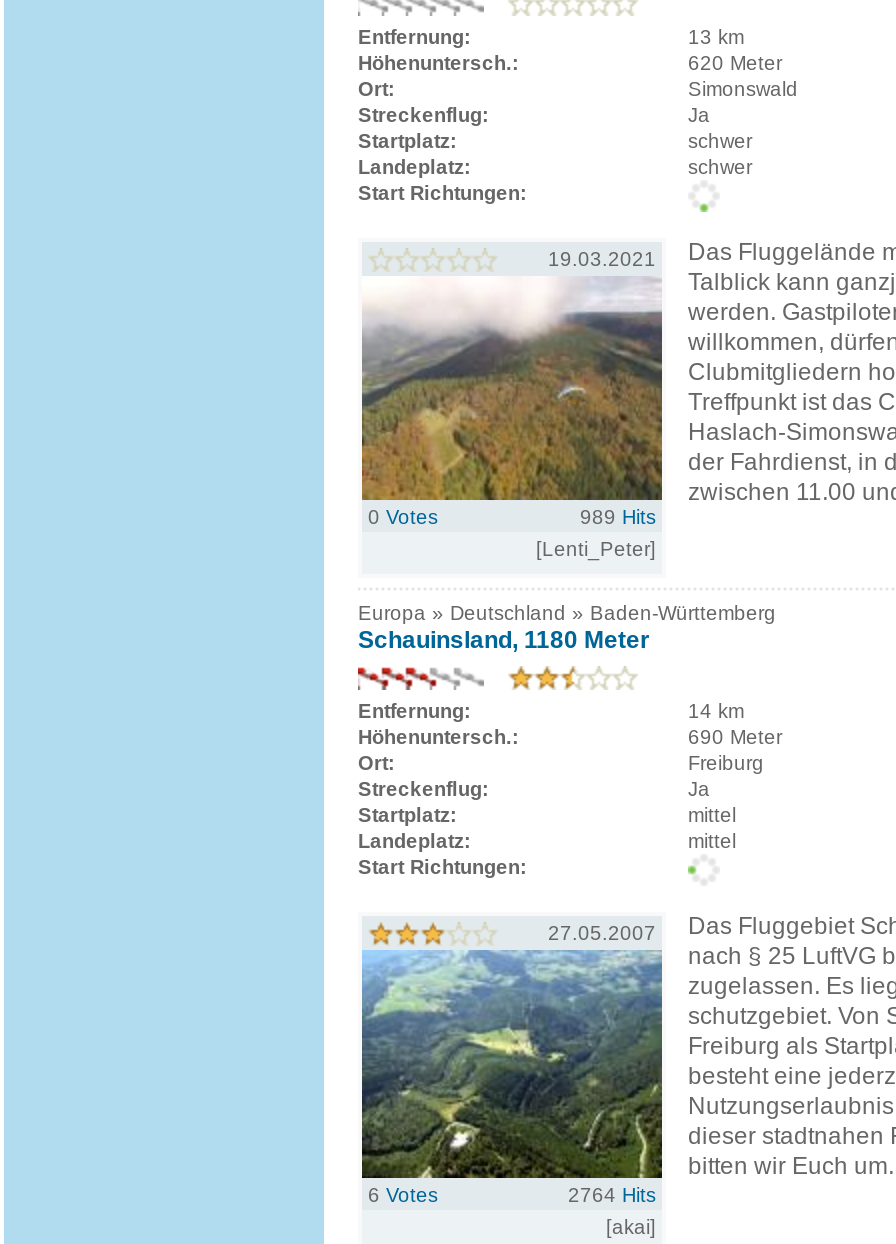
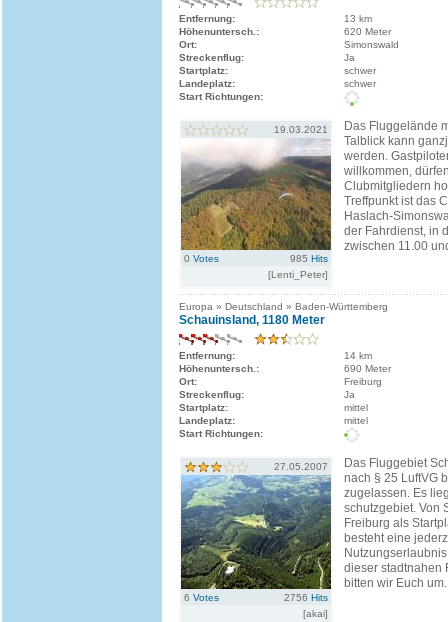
- 989 Hits
+ 985 Hits

- 2764 Hits
+ 2756 Hits
